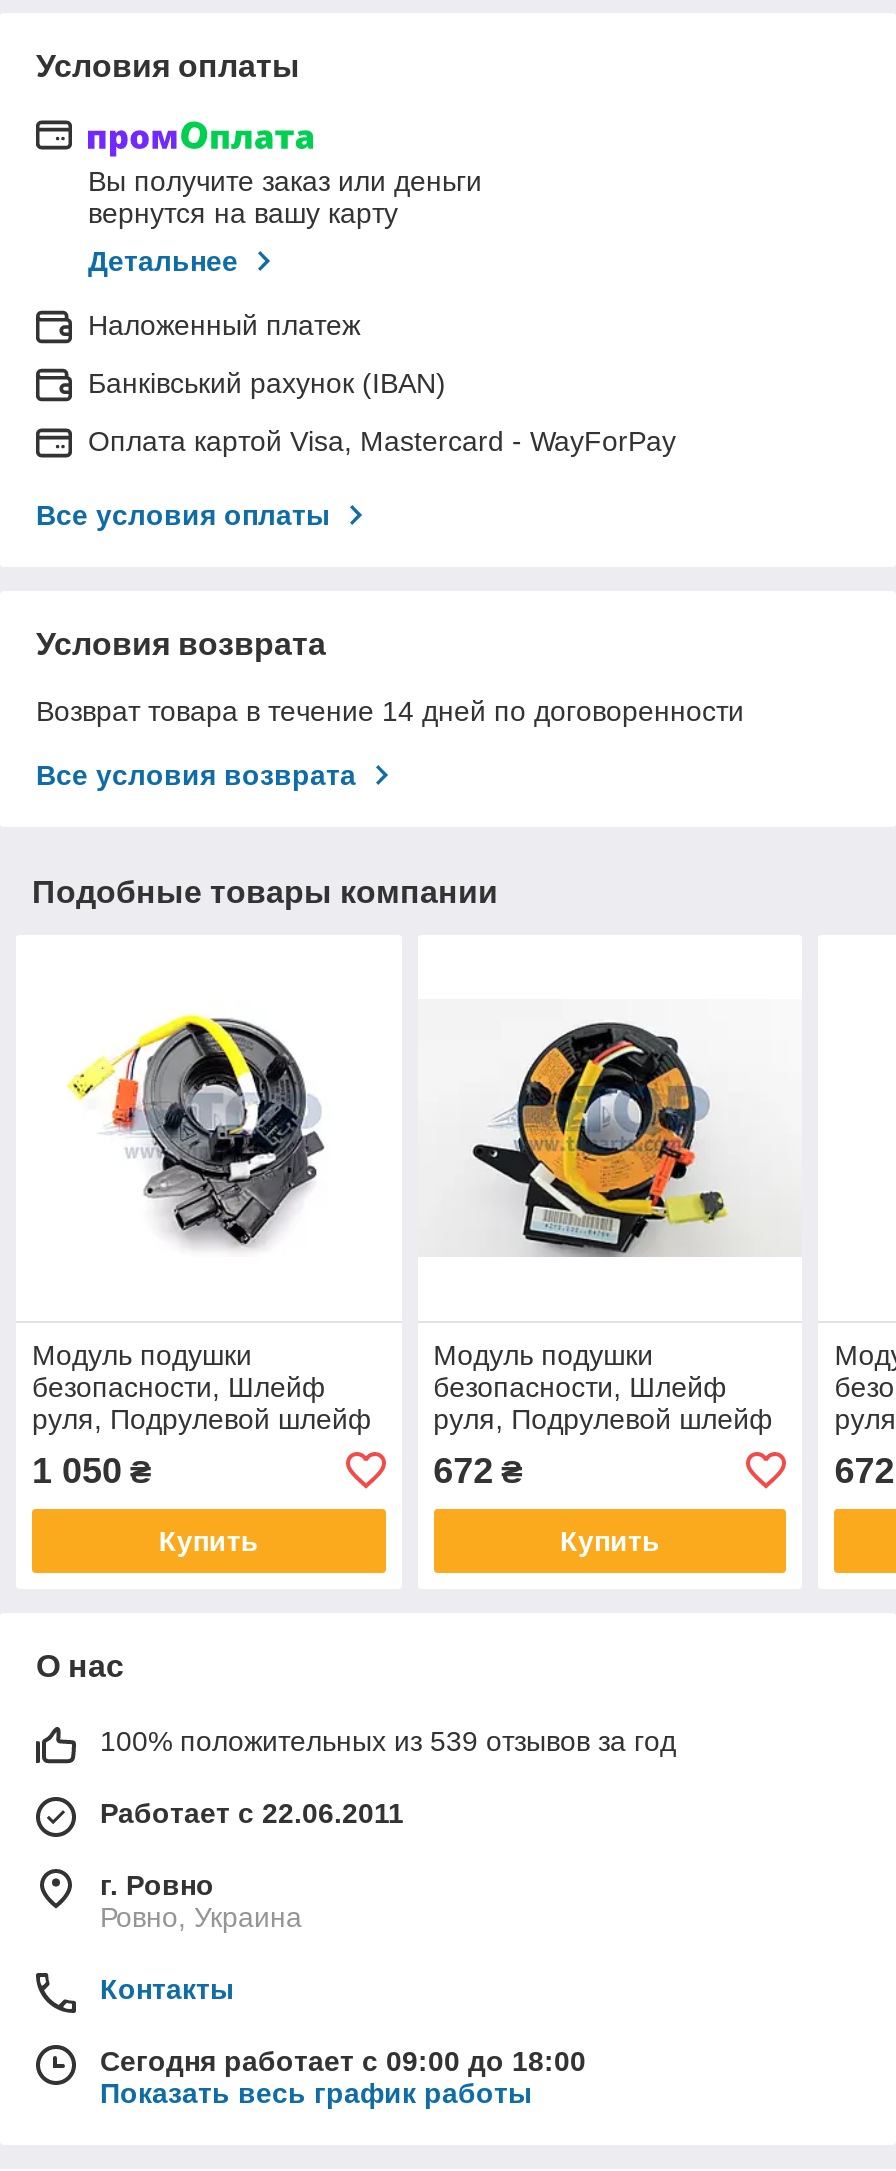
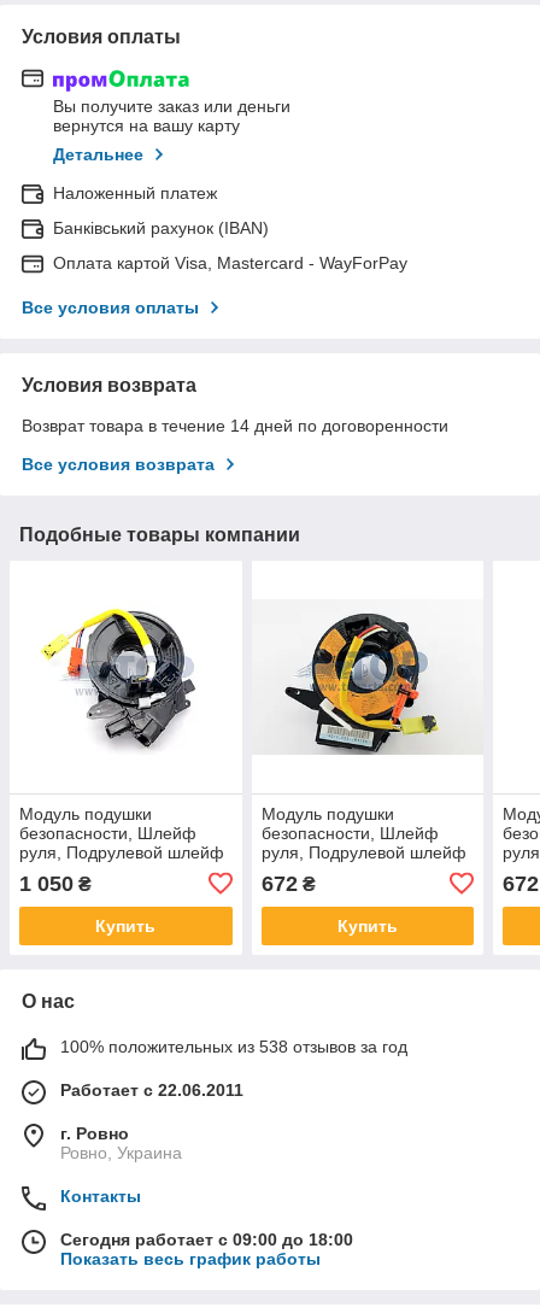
- 100% положительных из 539 отзывов за год
+ 100% положительных из 538 отзывов за год
